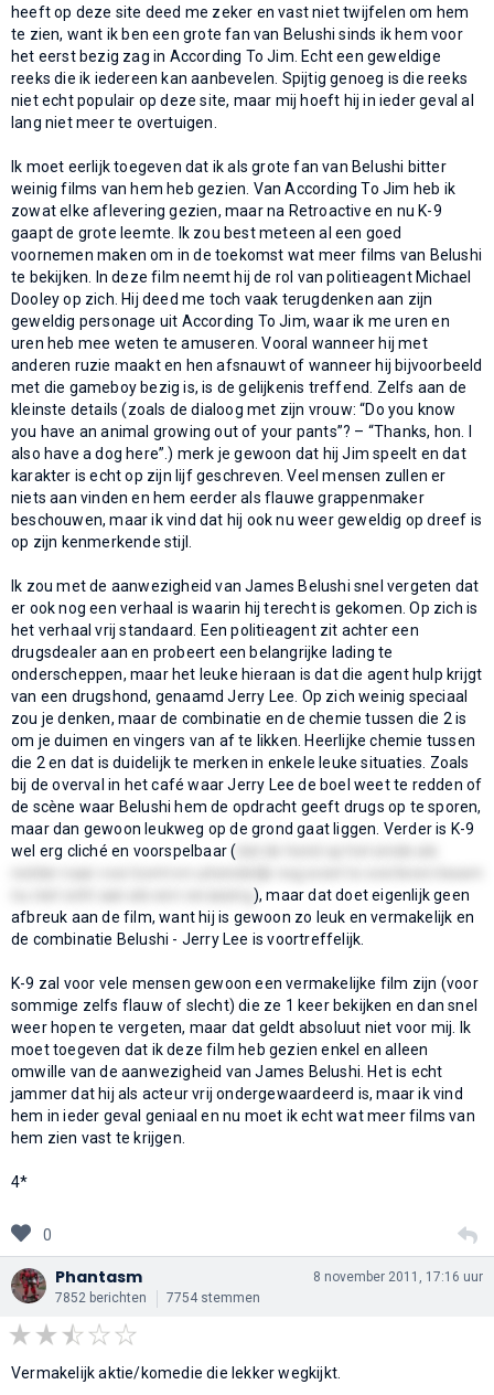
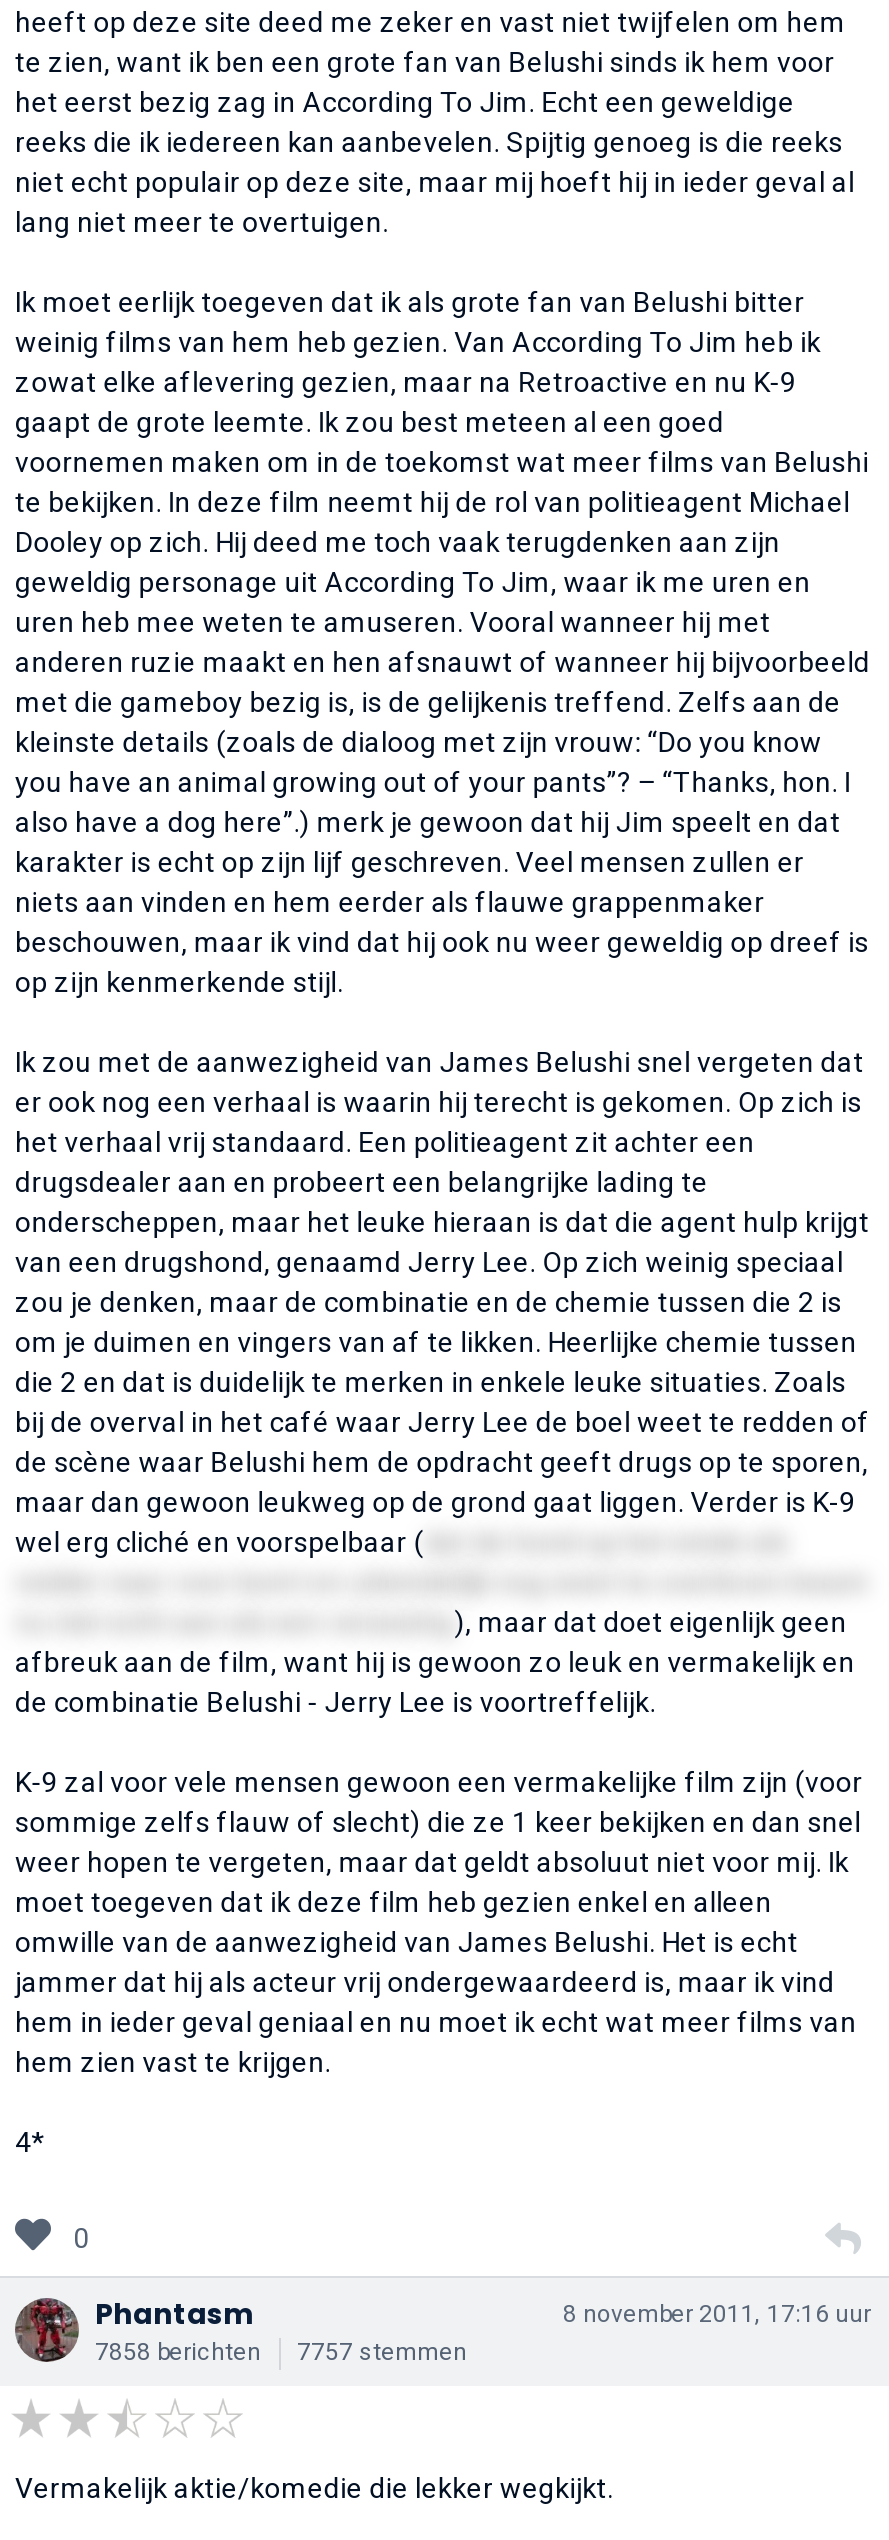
- 7852 berichten
+ 7858 berichten

- 7754 stemmen
+ 7757 stemmen
